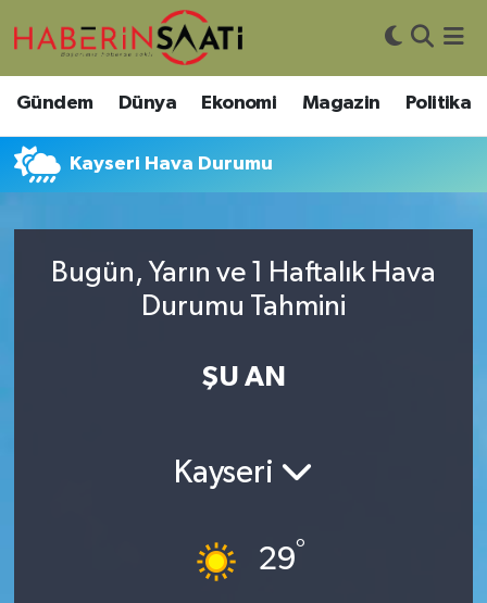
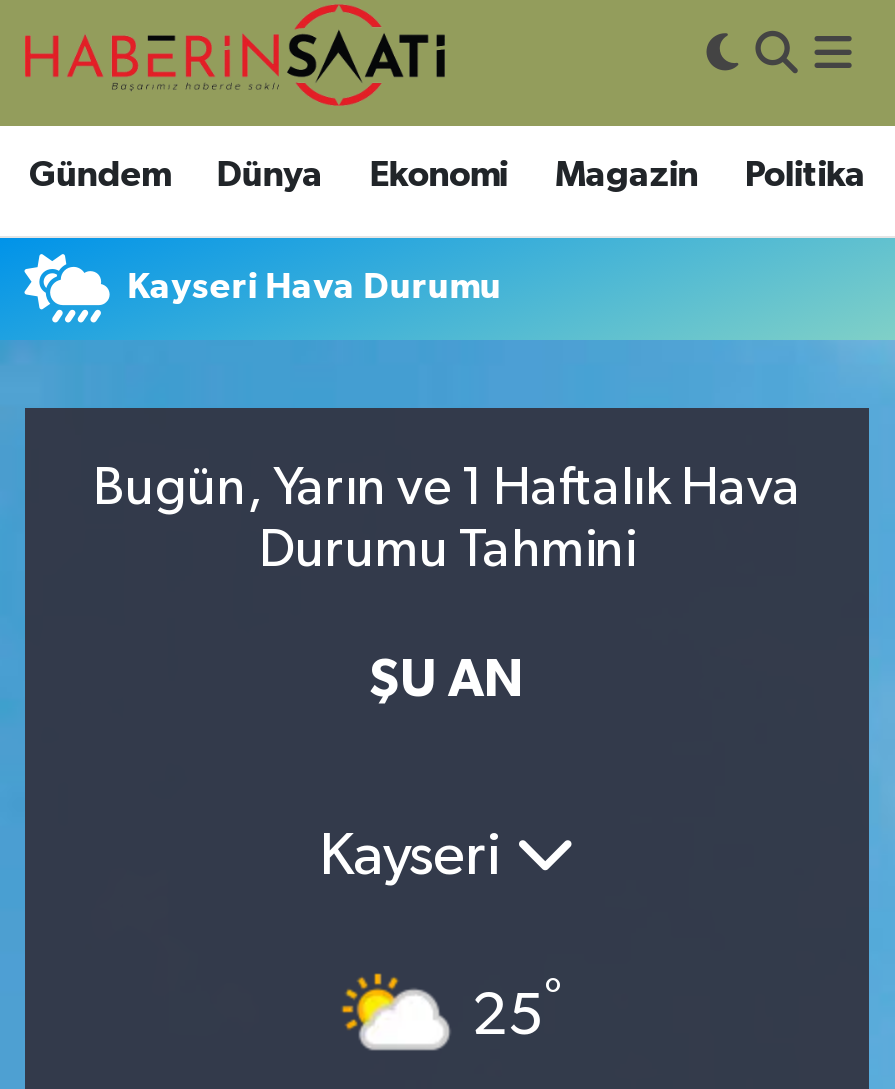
- [image]
- 29°
+ [image]
+ 25°
